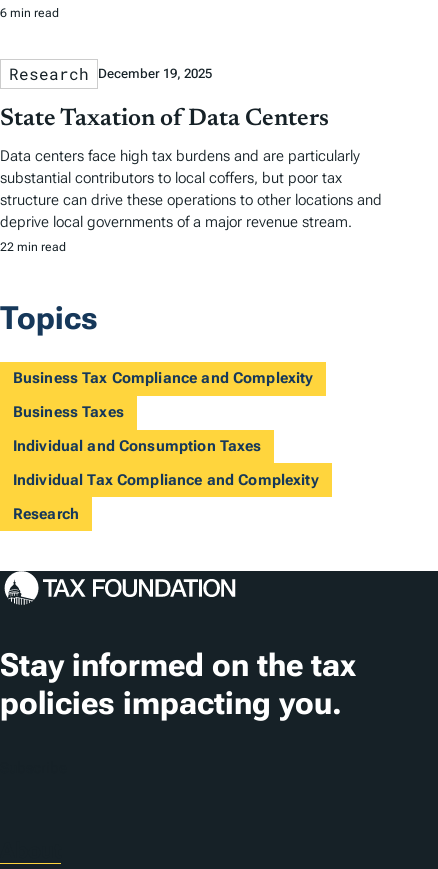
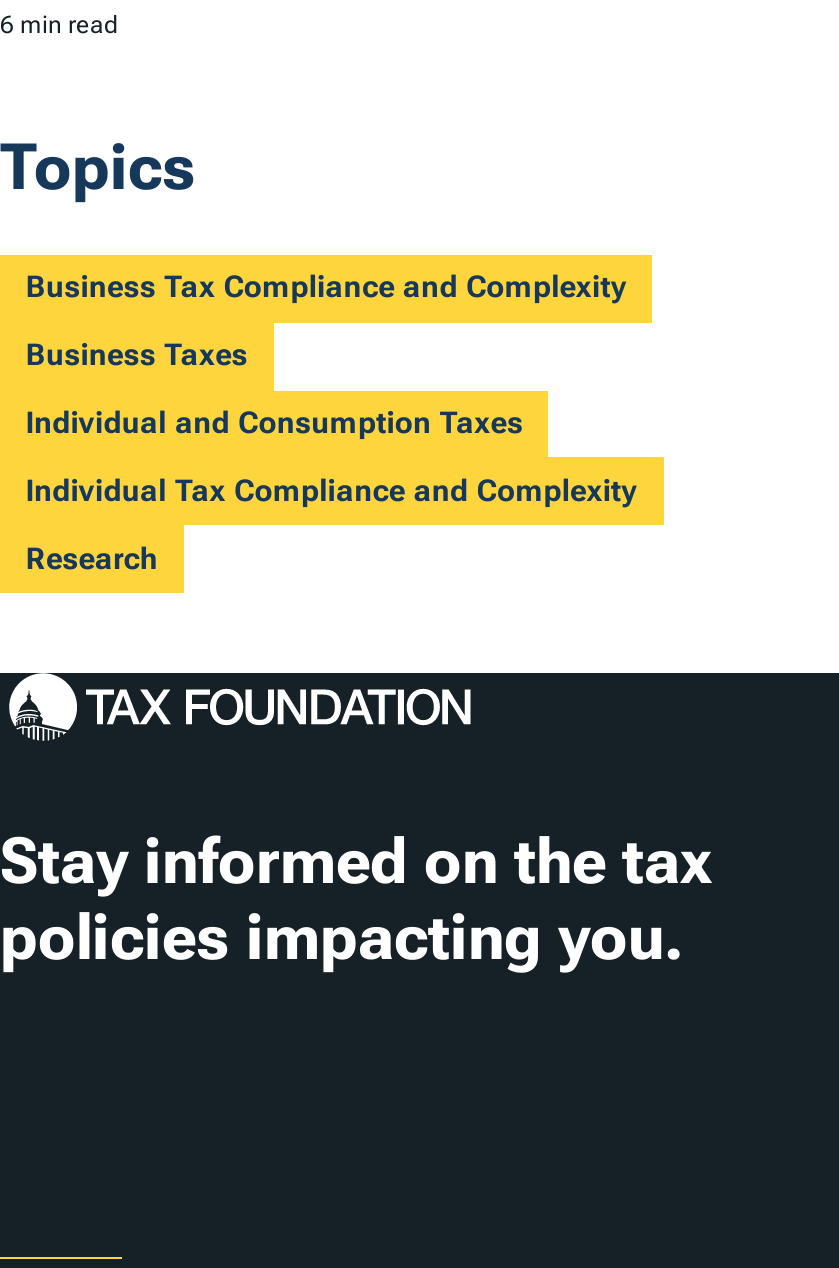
- Research December 19, 2025
- State Taxation of Data Centers
- Data centers face high tax burdens and are particularly
- substantial contributors to local coffers, but poor tax
- structure can drive these operations to other locations and
- deprive local governments of a major revenue stream.
- 22 min read
